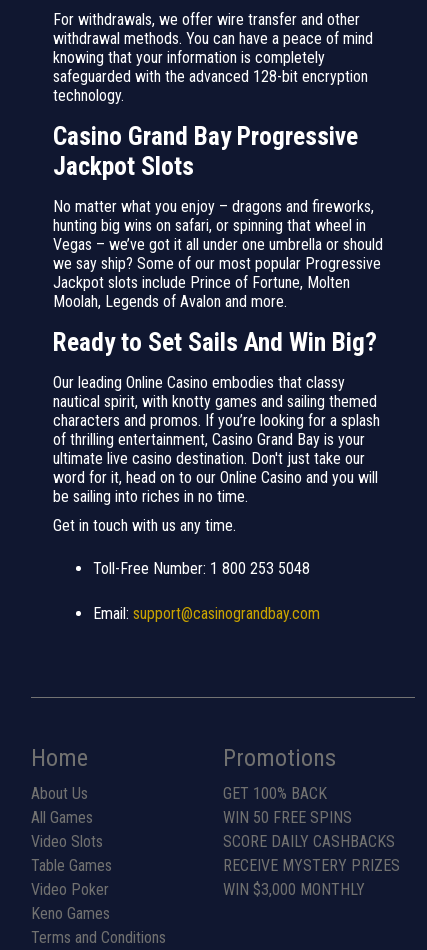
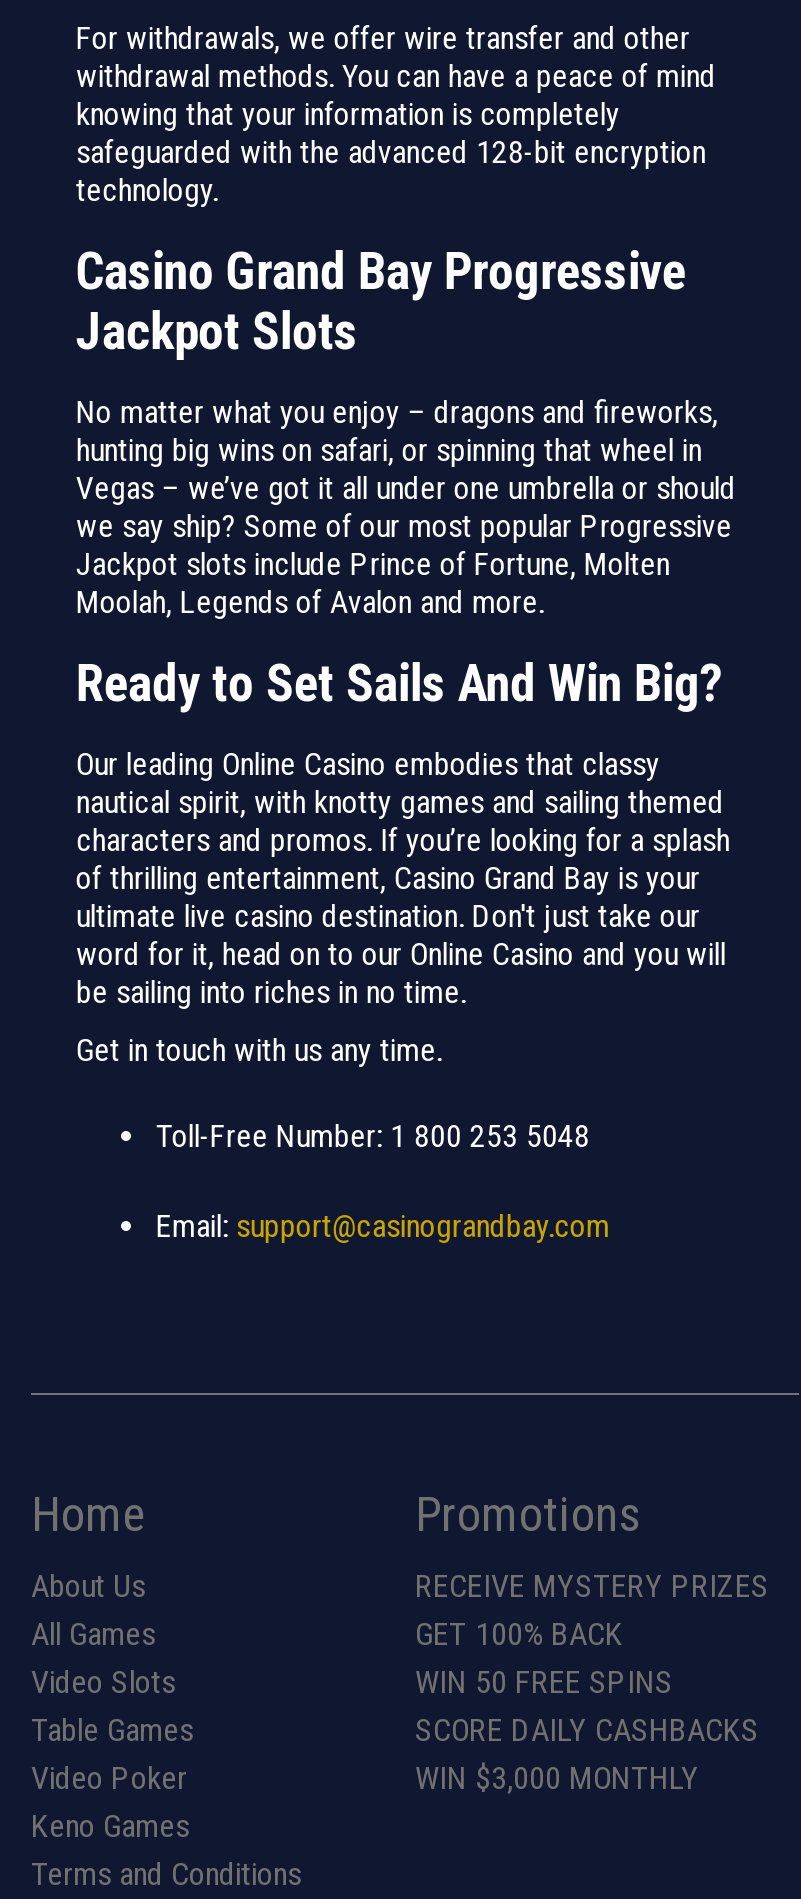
moved down: GET 100% BACK | WIN 50 FREE SPINS | SCORE DAILY CASHBACKS

moved up: RECEIVE MYSTERY PRIZES
